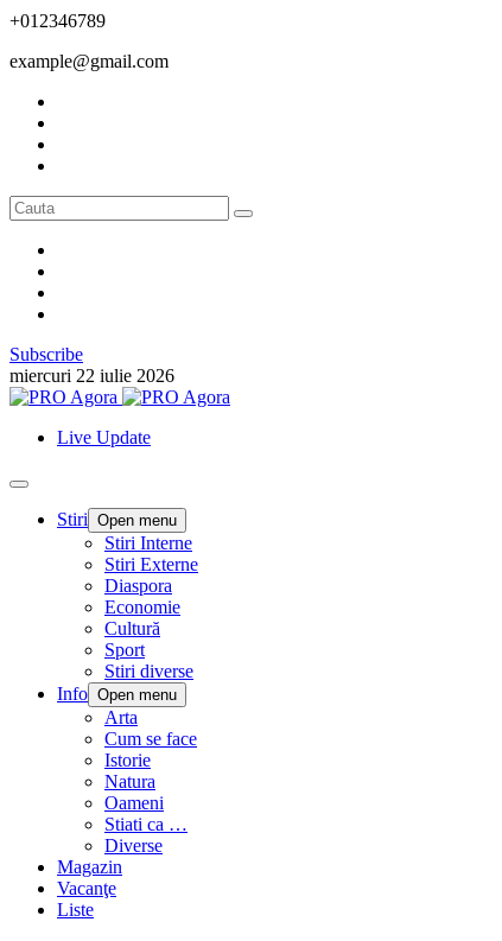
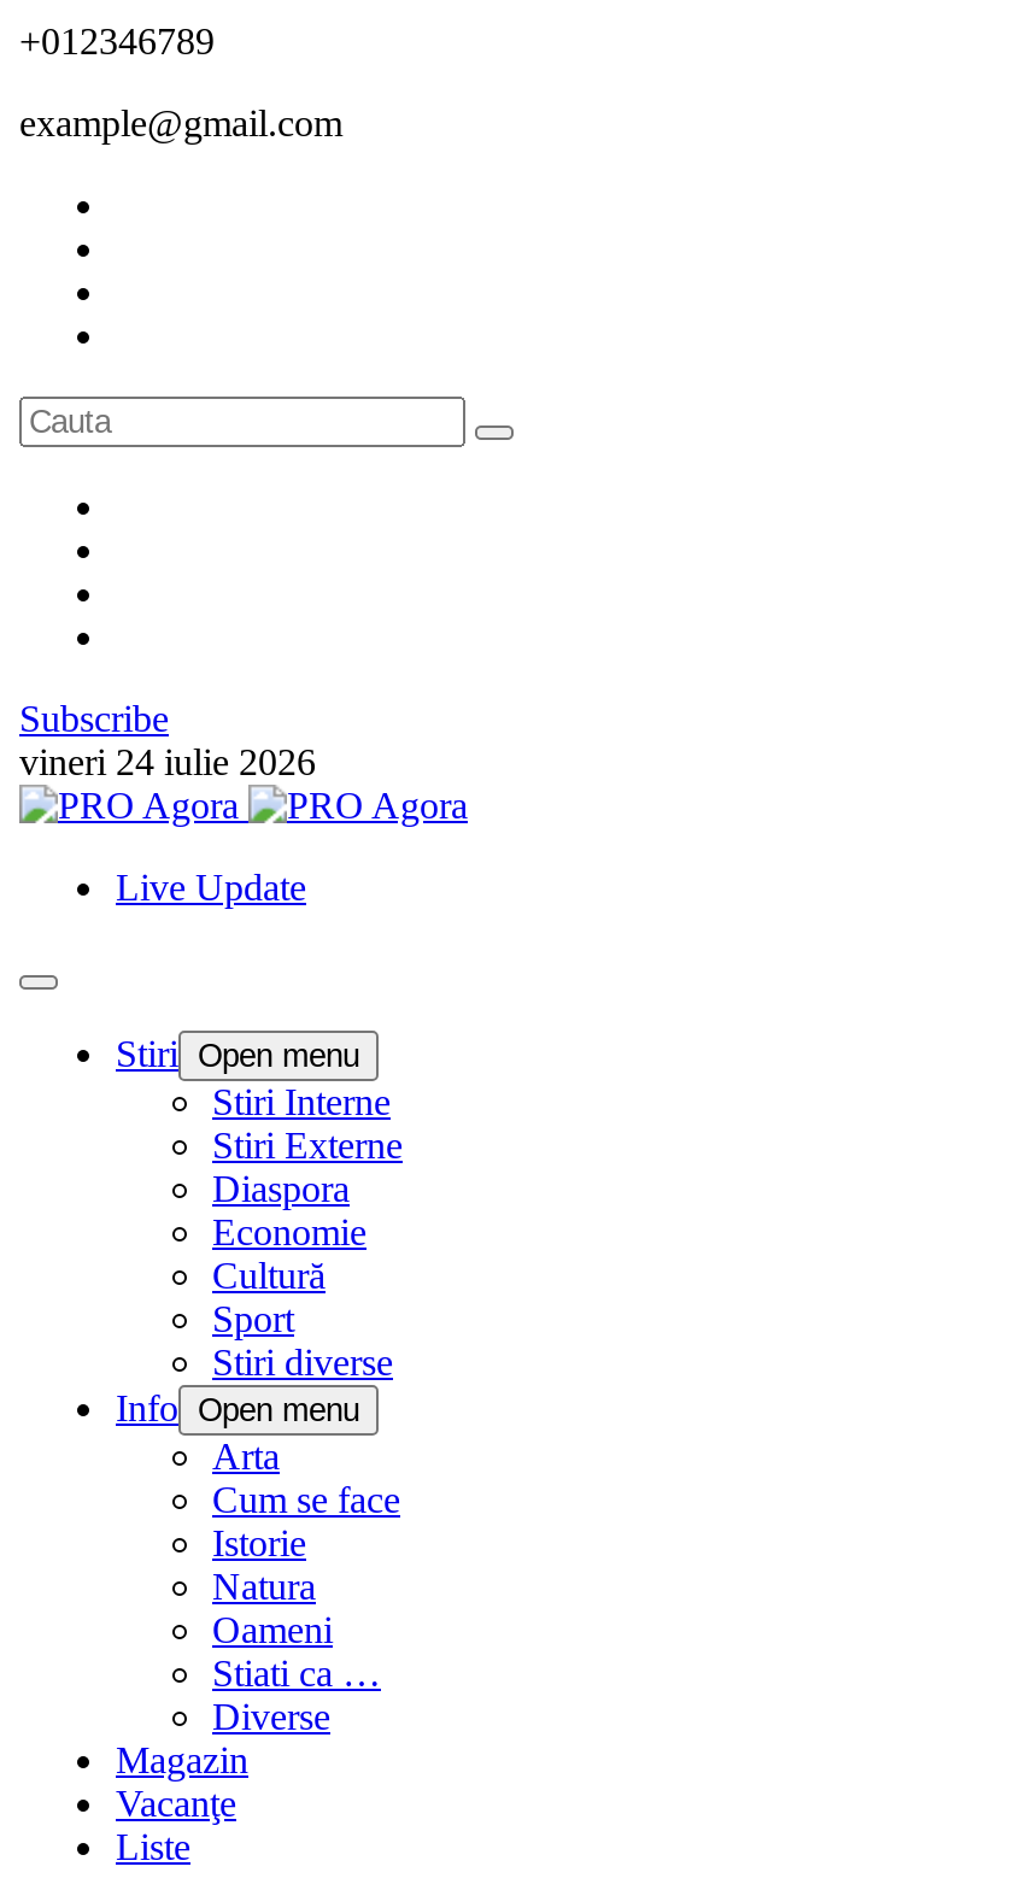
- miercuri 22 iulie 2026
+ vineri 24 iulie 2026
